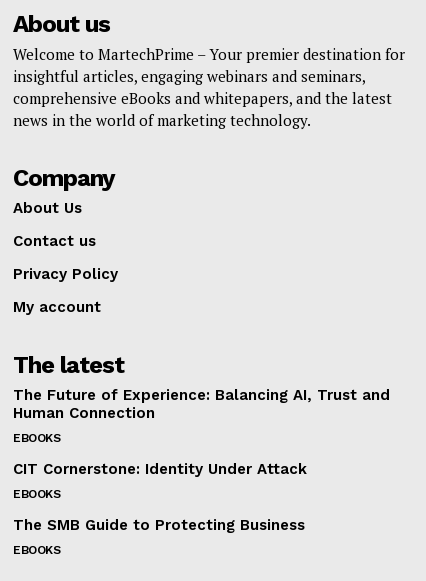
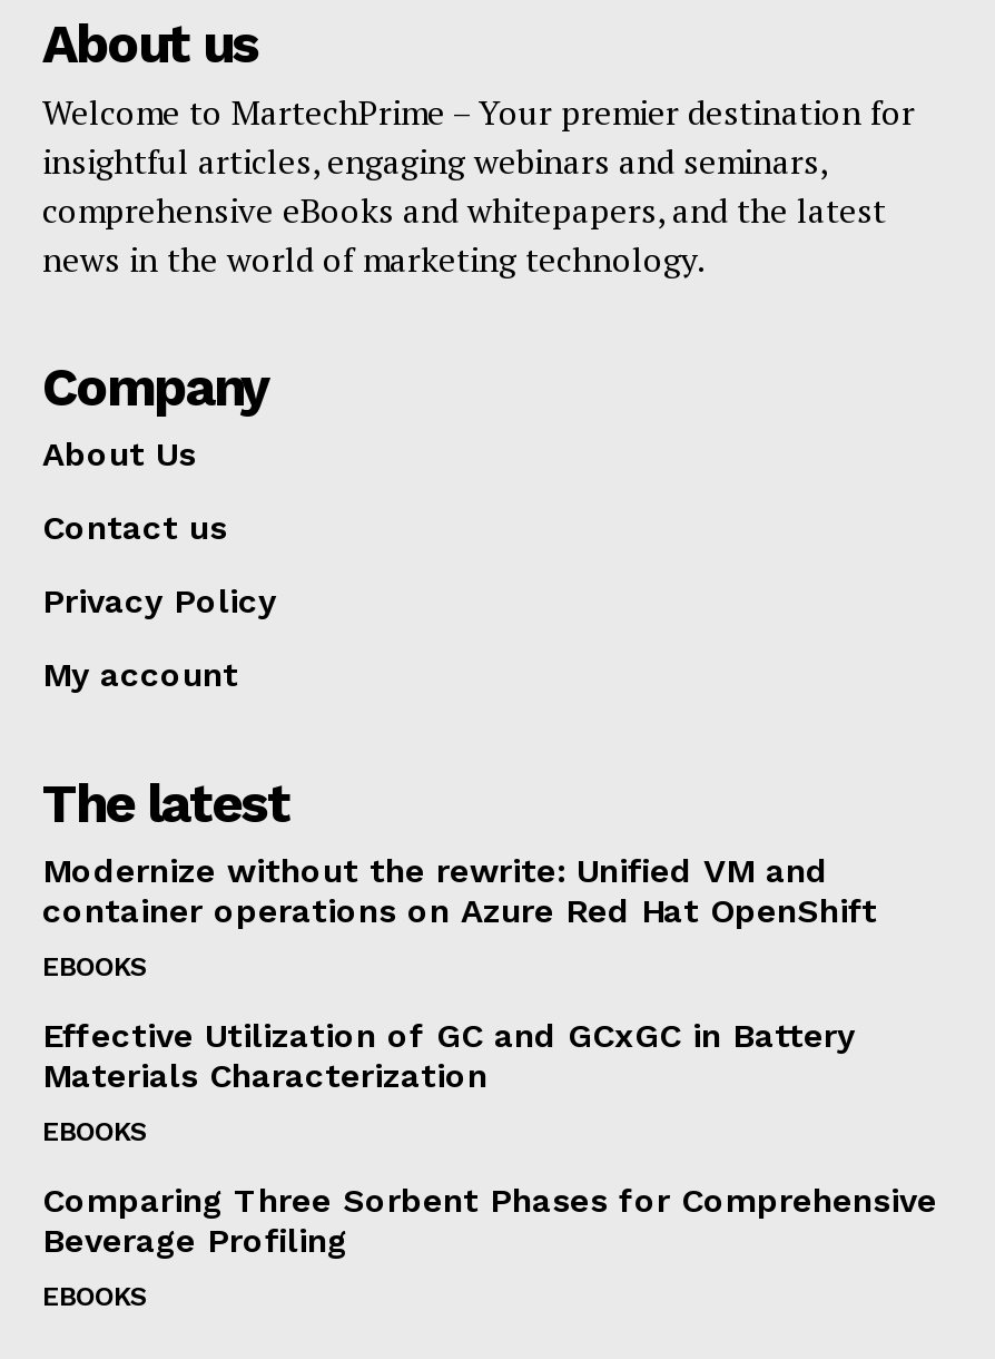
- The Future of Experience: Balancing AI, Trust and
- Human Connection
+ Modernize without the rewrite: Unified VM and
+ container operations on Azure Red Hat OpenShift

- CIT Cornerstone: Identity Under Attack
+ Effective Utilization of GC and GCxGC in Battery
+ Materials Characterization

- The SMB Guide to Protecting Business
+ Comparing Three Sorbent Phases for Comprehensive
+ Beverage Profiling
